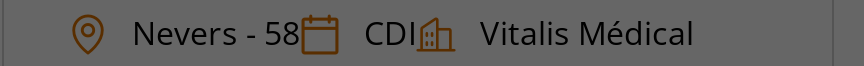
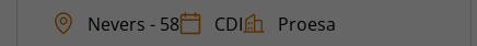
- Vitalis Médical
+ Proesa
